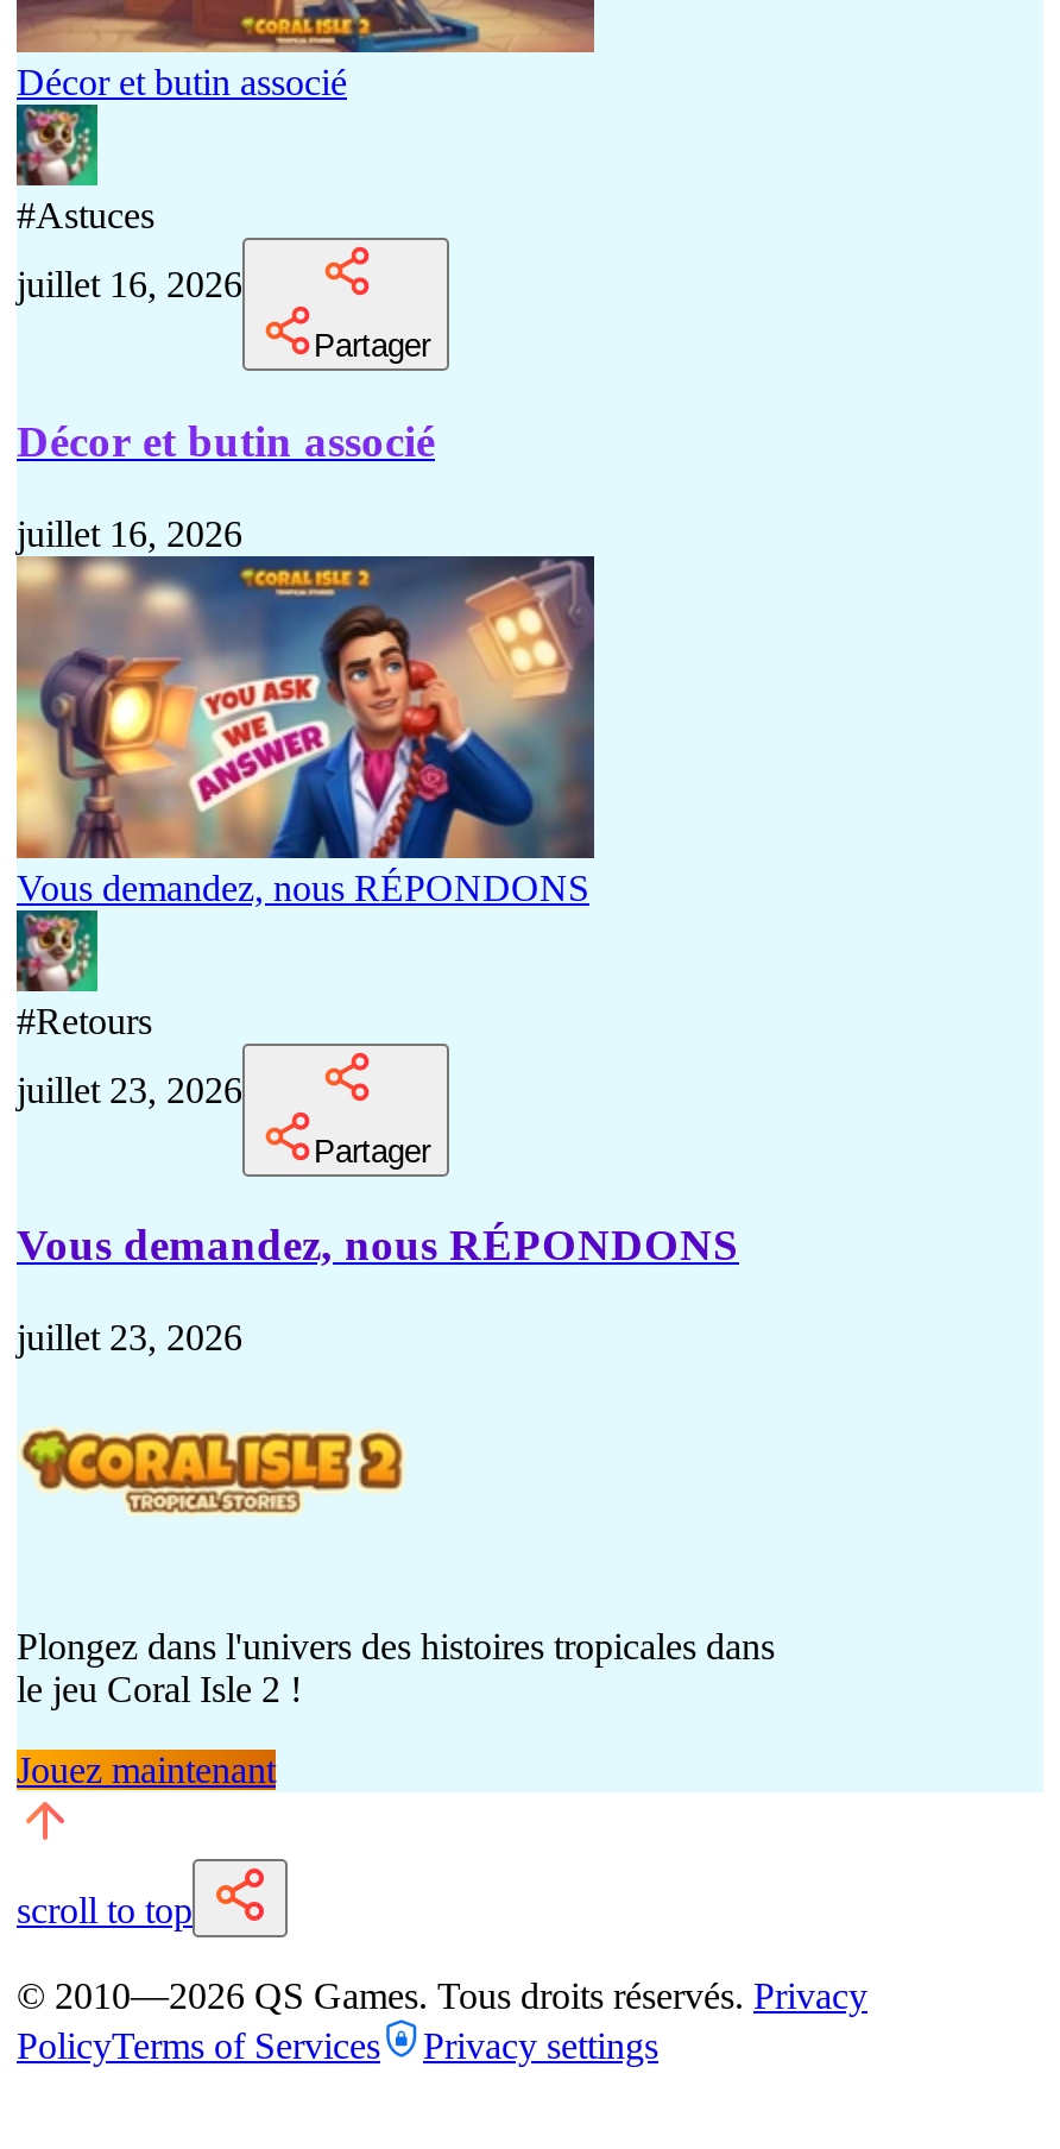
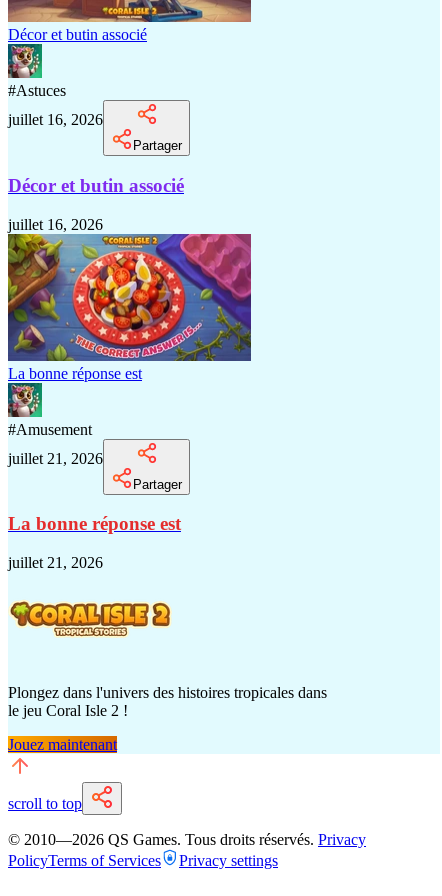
- [image]
- Vous demandez, nous RÉPONDONS
+ [image]
+ La bonne réponse est

- #Retours
+ #Amusement

- juillet 23, 2026
+ juillet 21, 2026

- Vous demandez, nous RÉPONDONS
+ La bonne réponse est

- juillet 23, 2026
+ juillet 21, 2026
